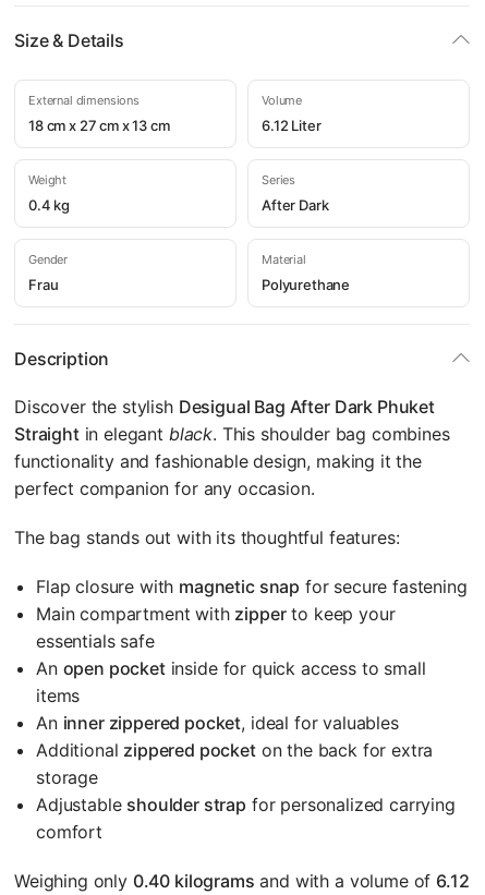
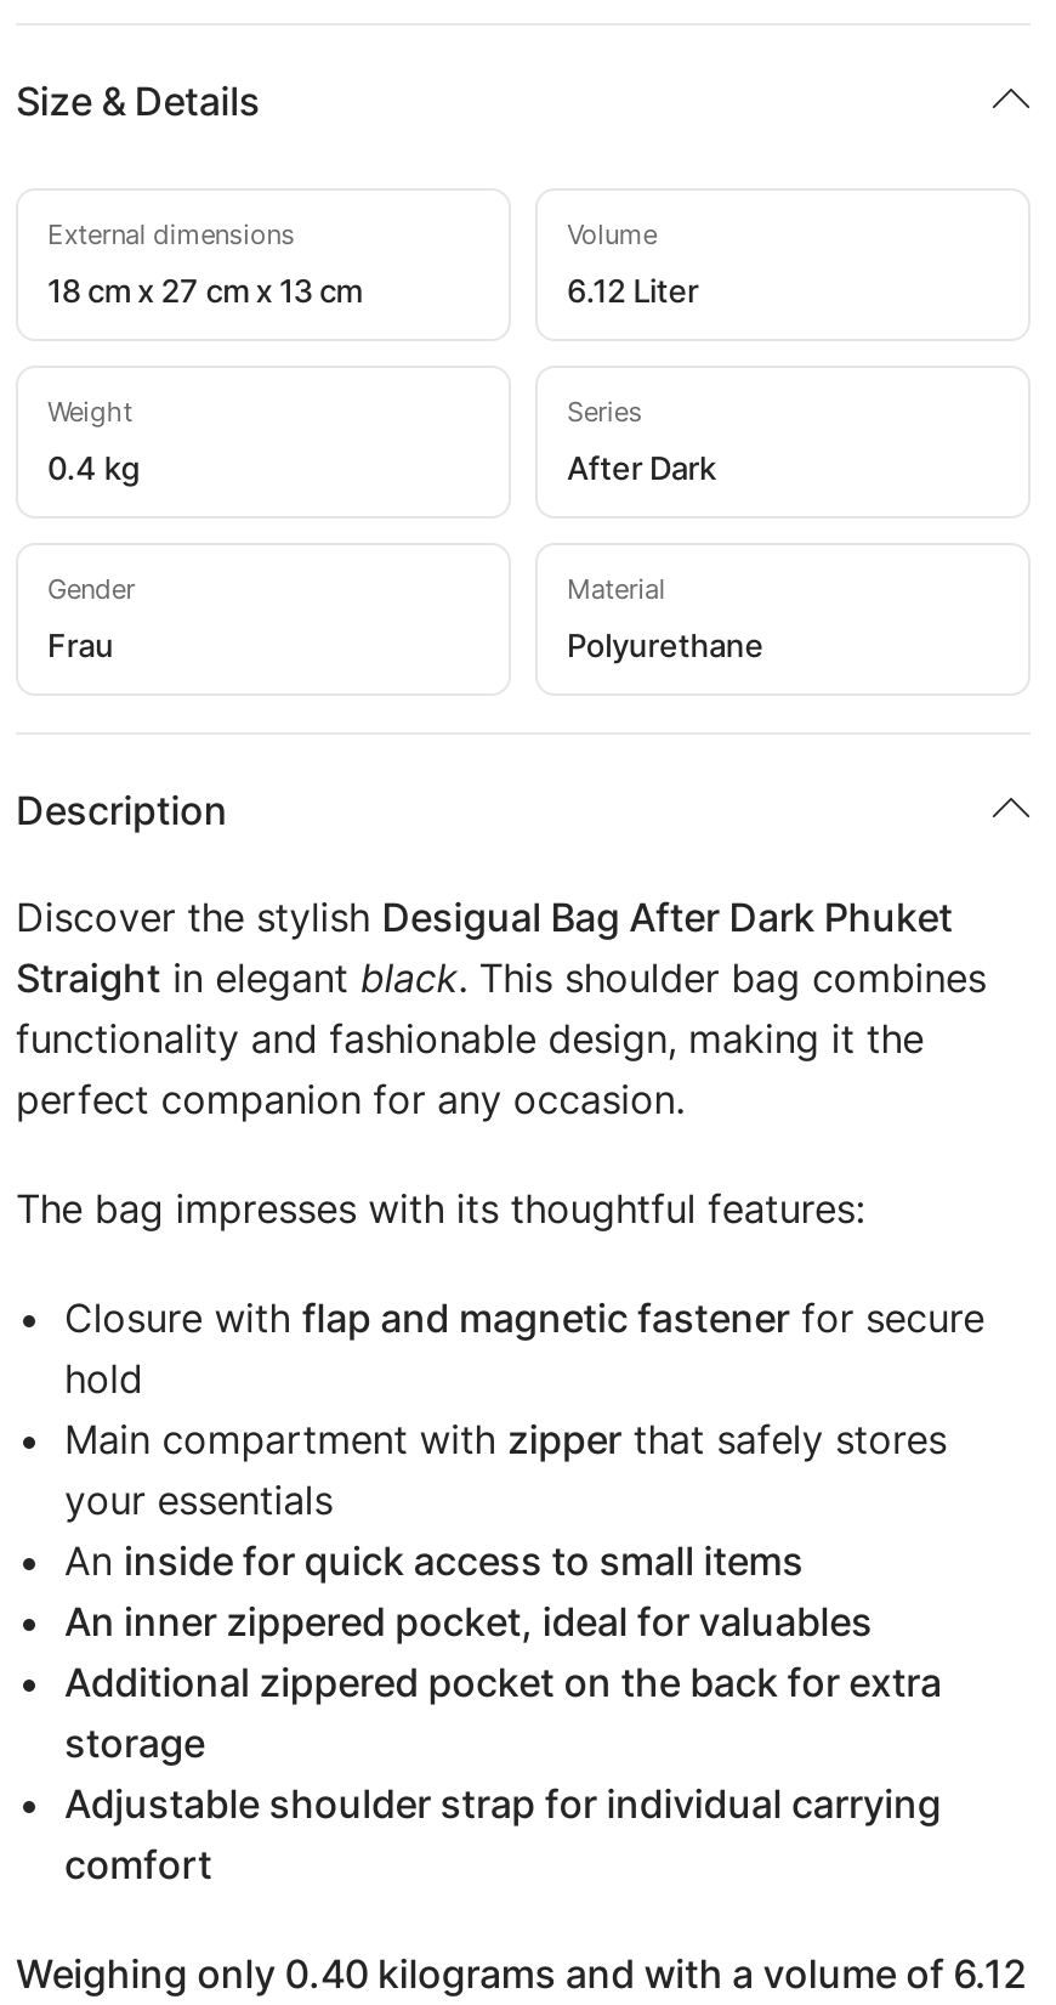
- The bag stands out with its thoughtful features:
+ The bag impresses with its thoughtful features:

- Flap closure with magnetic snap for secure fastening
- Main compartment with zipper to keep your
- essentials safe
- An open pocket inside for quick access to small
- items
+ Closure with flap and magnetic fastener for secure
+ hold
+ Main compartment with zipper that safely stores
+ your essentials
+ An inside for quick access to small items

- Adjustable shoulder strap for personalized carrying
+ Adjustable shoulder strap for individual carrying
